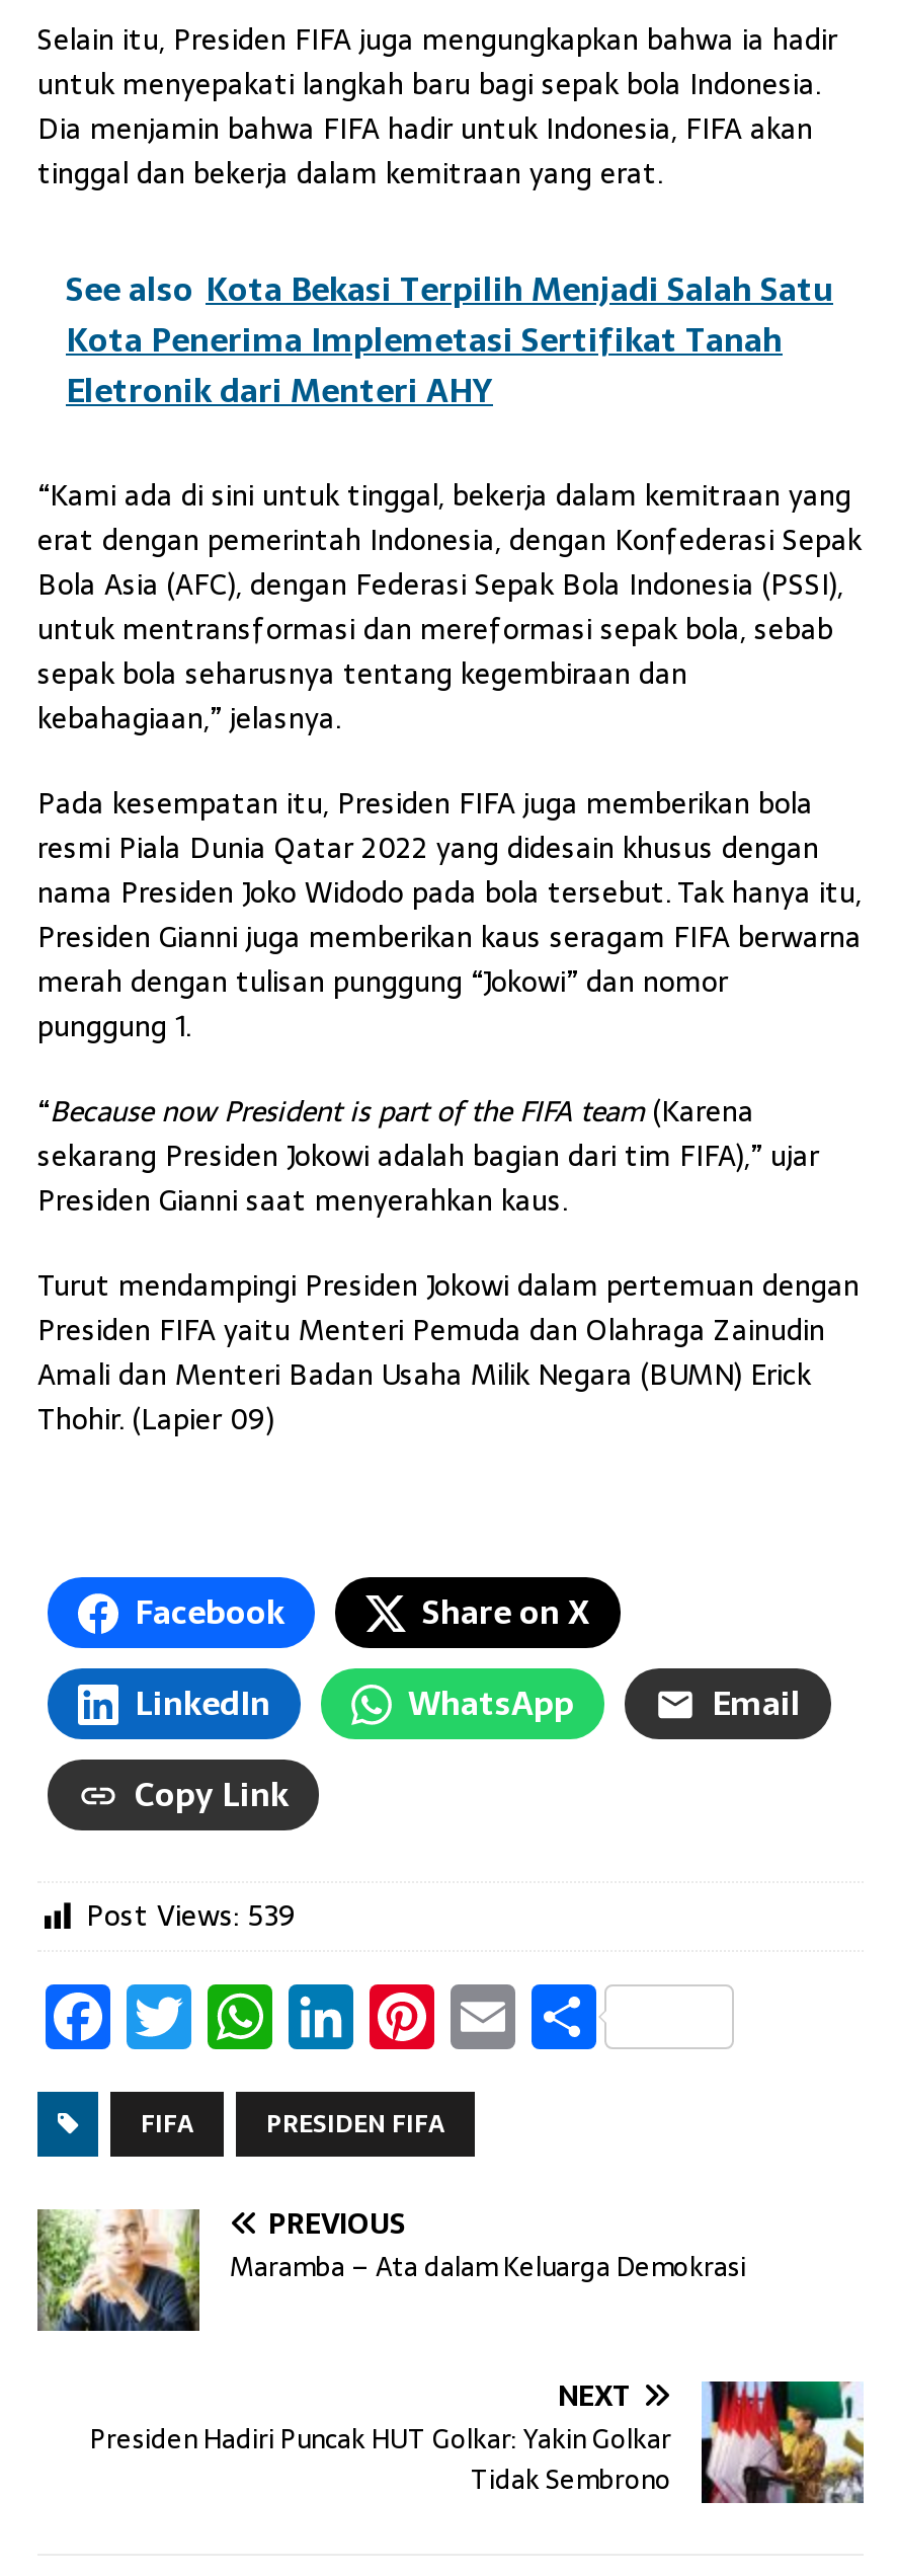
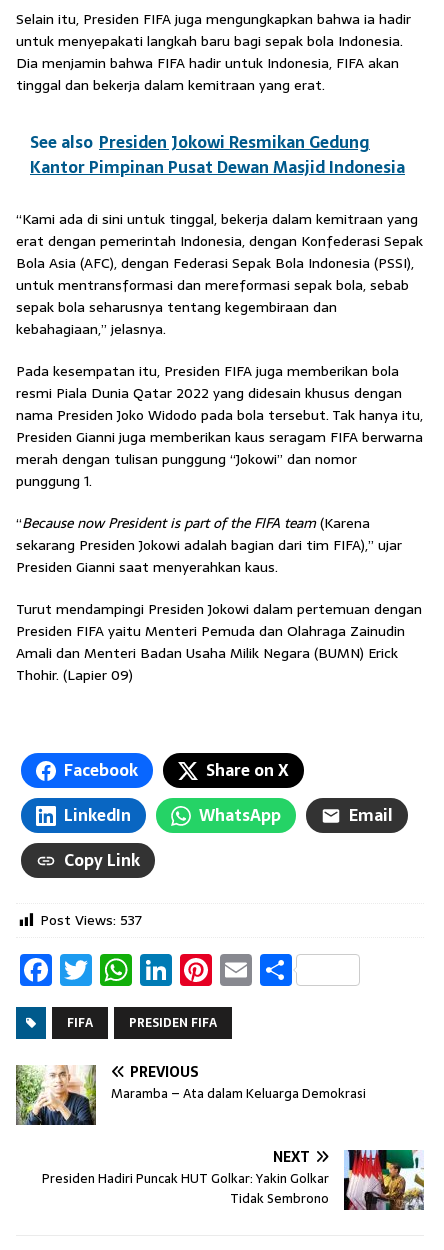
- See also Kota Bekasi Terpilih Menjadi Salah Satu
- Kota Penerima Implemetasi Sertifikat Tanah
- Eletronik dari Menteri AHY
+ See also Presiden Jokowi Resmikan Gedung
+ Kantor Pimpinan Pusat Dewan Masjid Indonesia

- Post Views: 539
+ Post Views: 537
